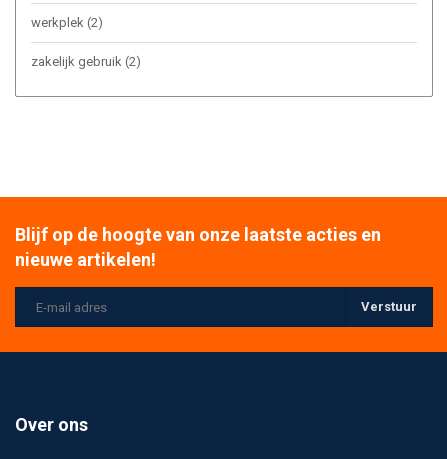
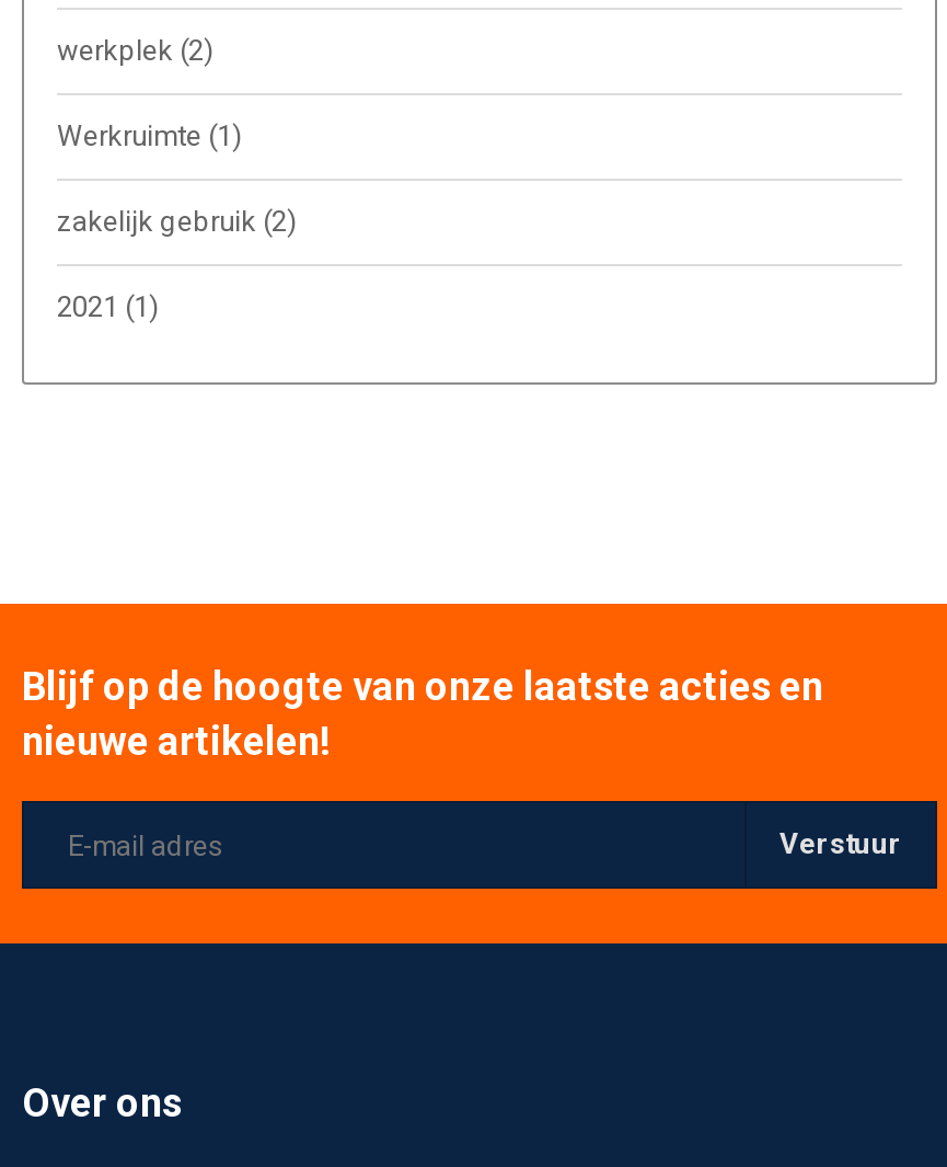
+ Werkruimte (1)

+ 2021 (1)
